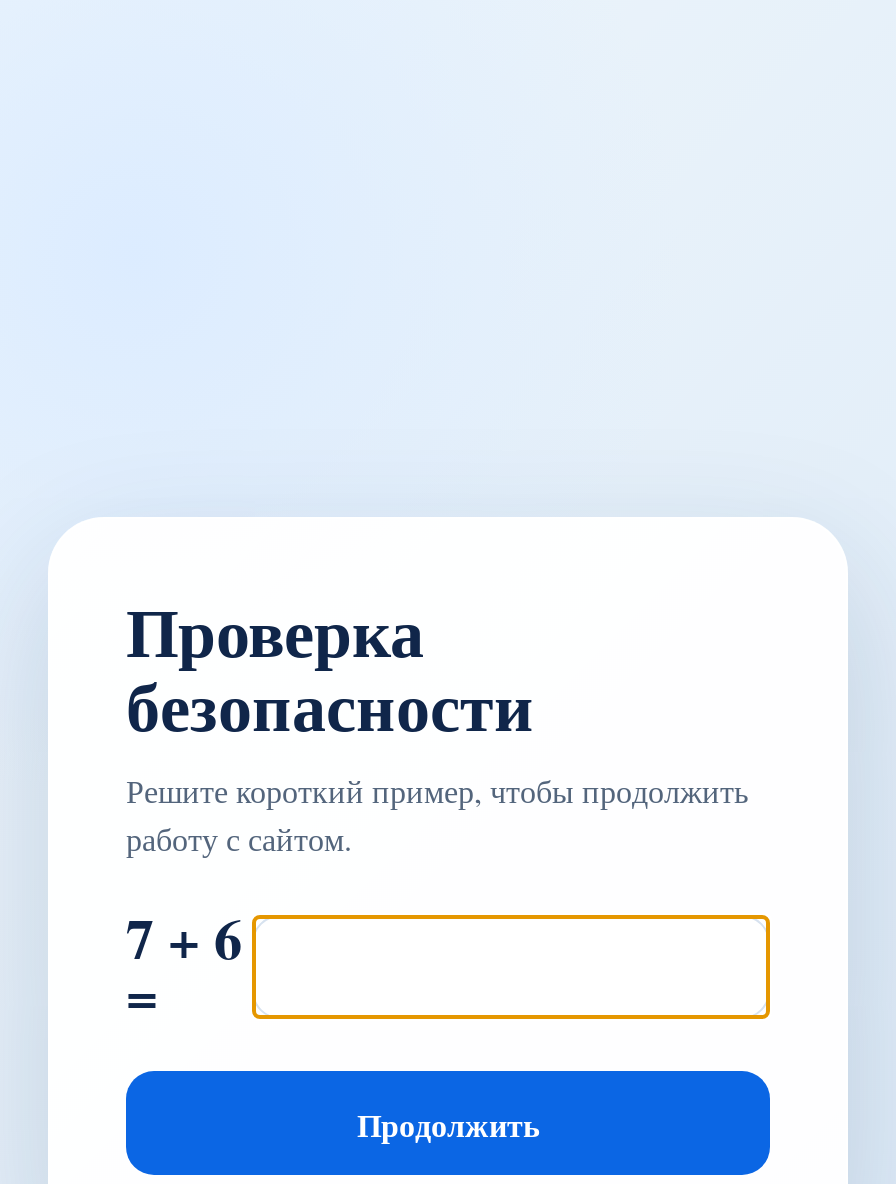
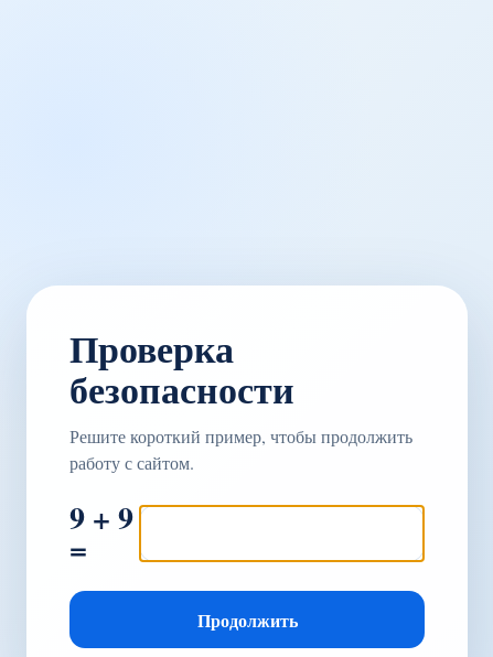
- 7 + 6
+ 9 + 9
